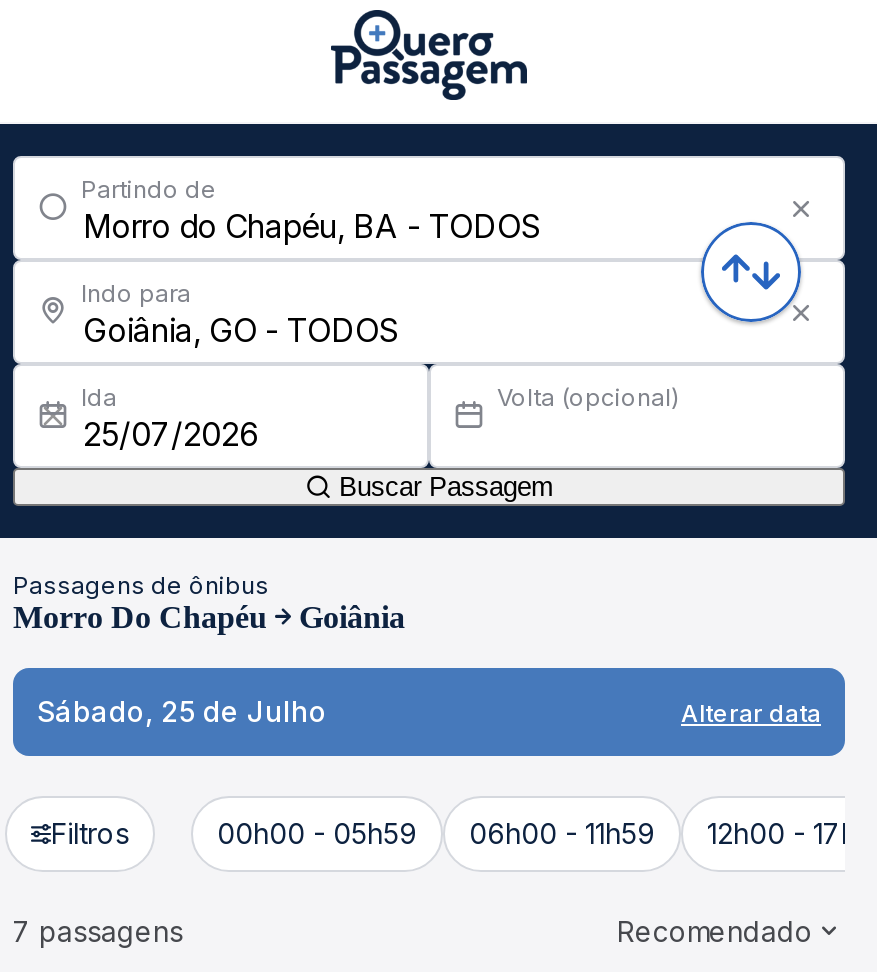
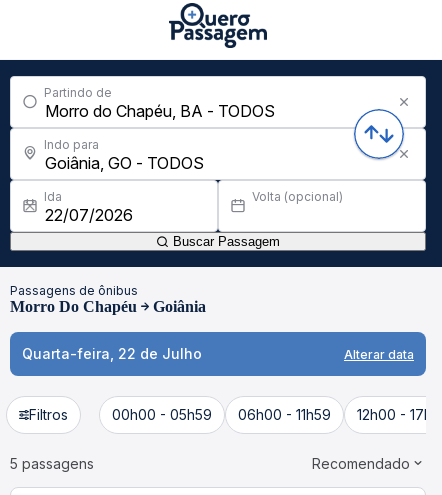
- Sábado, 25 de Julho
+ Quarta-feira, 22 de Julho

- 7 passagens
+ 5 passagens
